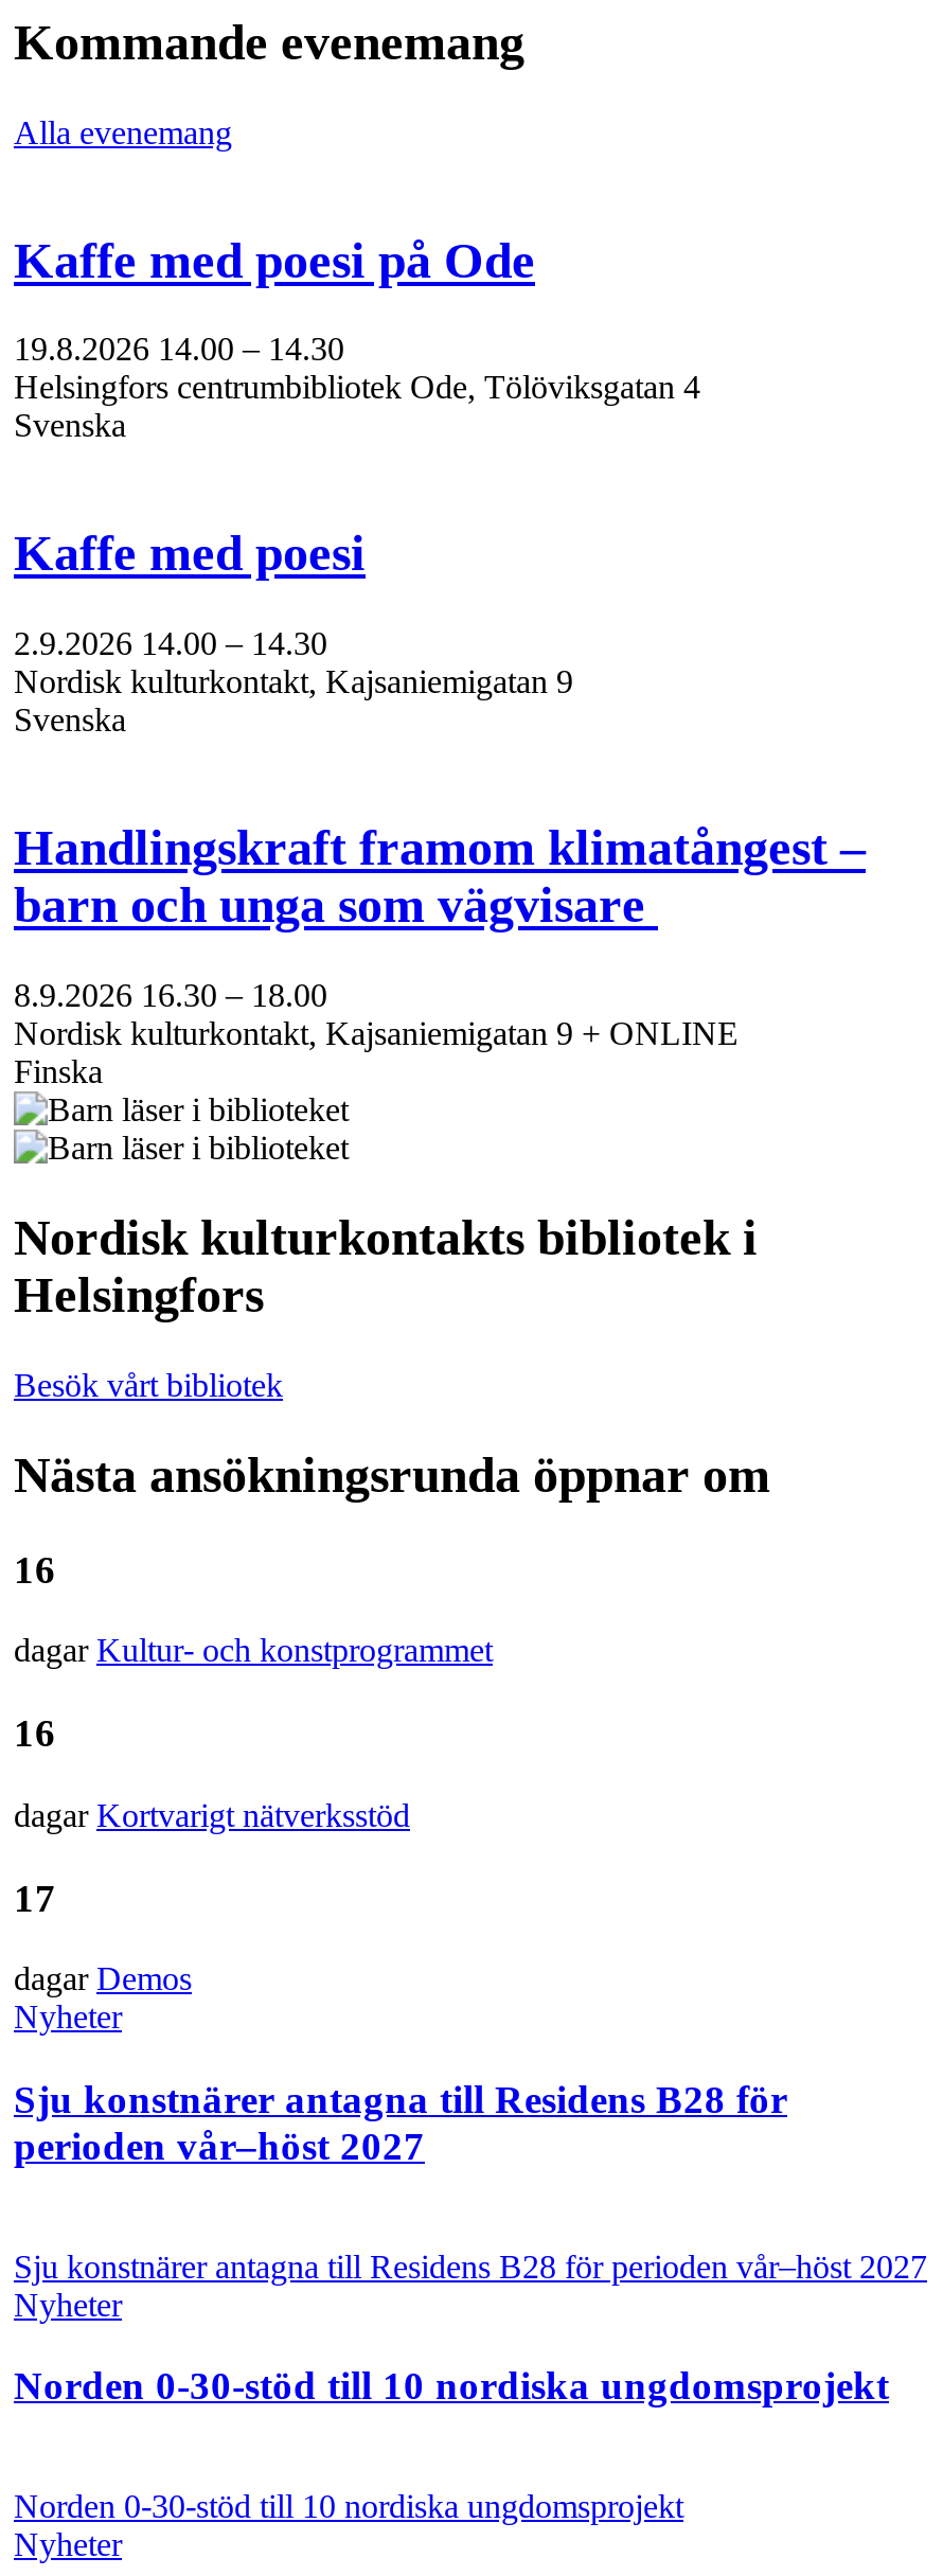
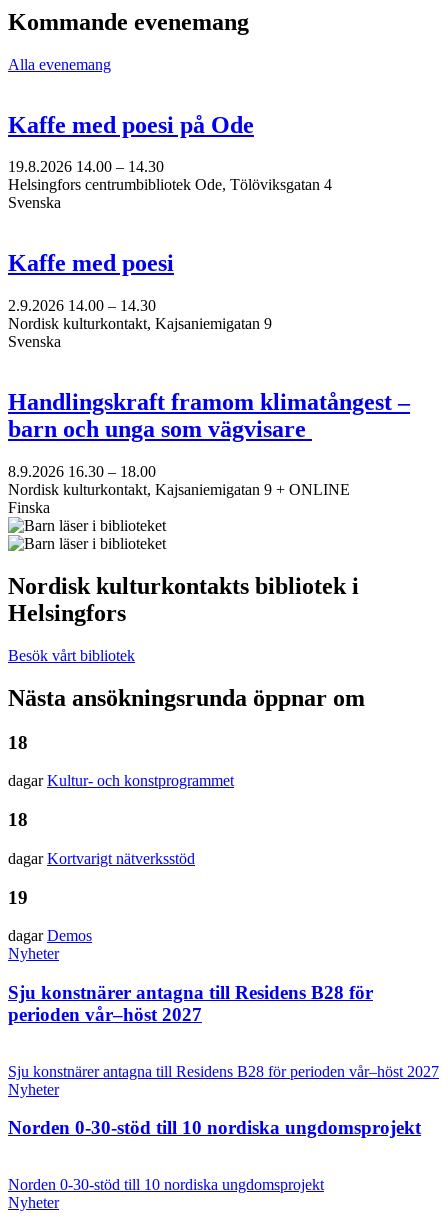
- 16
+ 18

- 16
+ 18

- 17
+ 19
